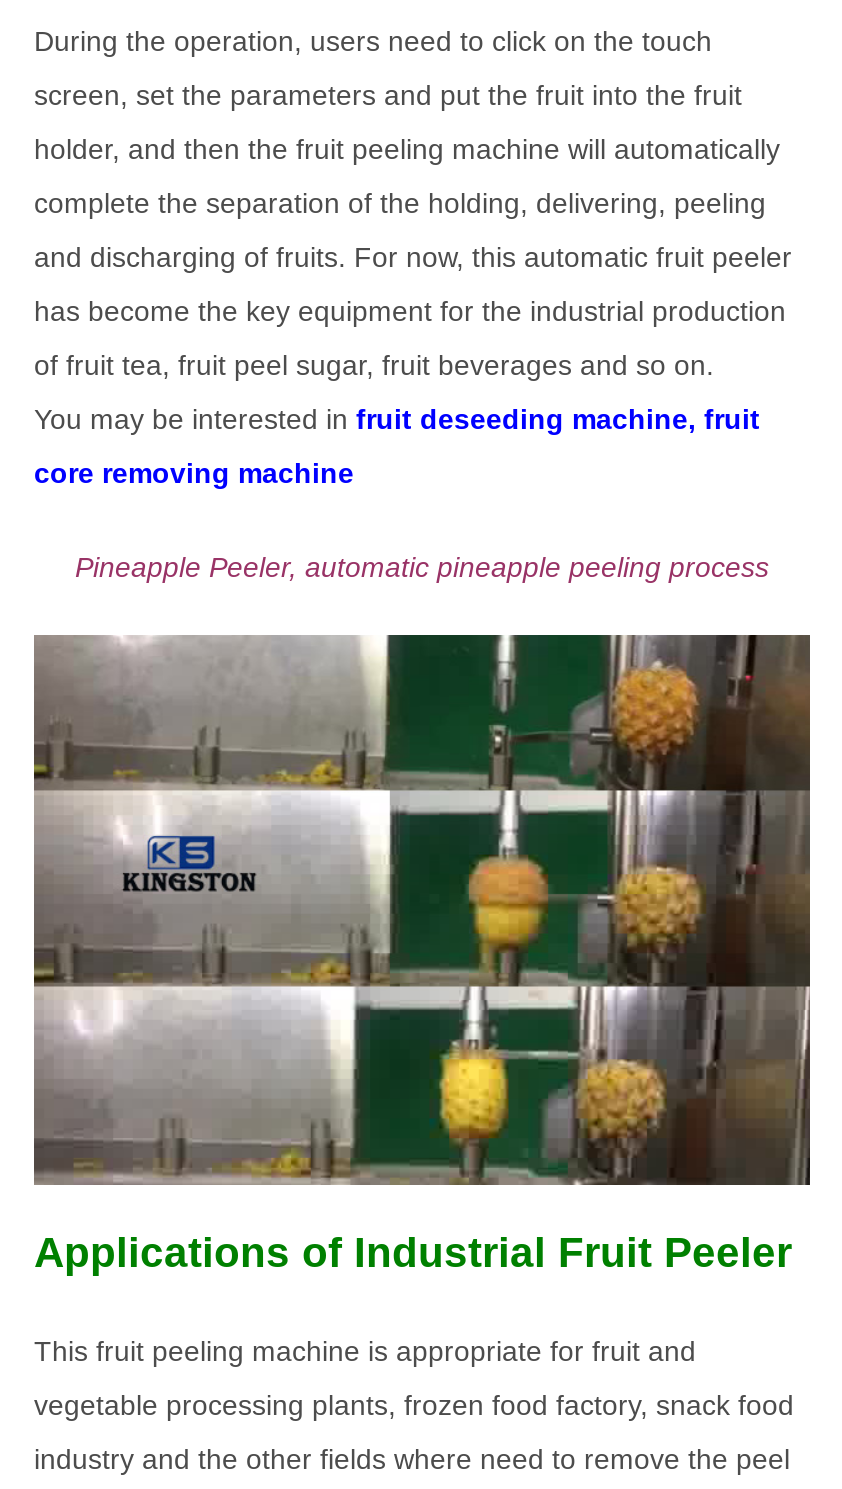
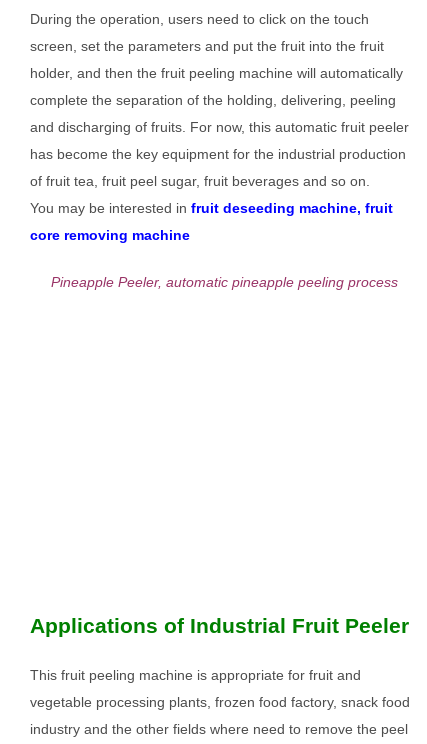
- [image]
